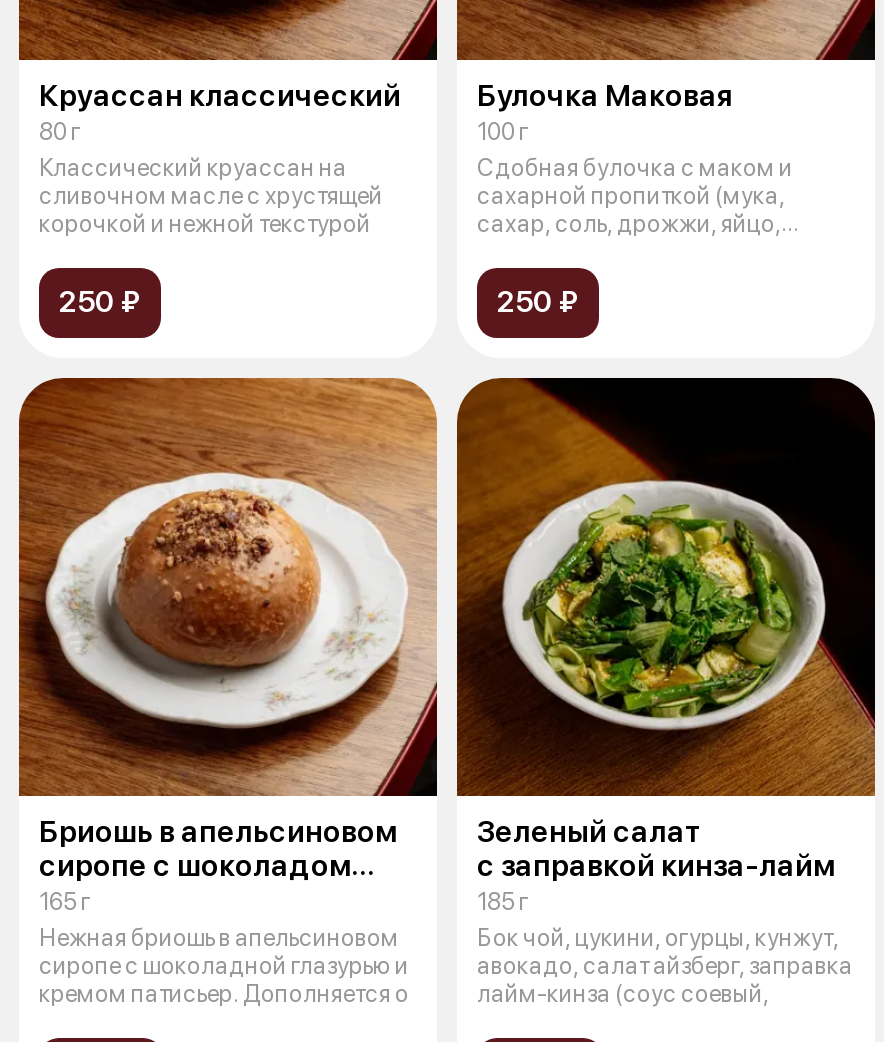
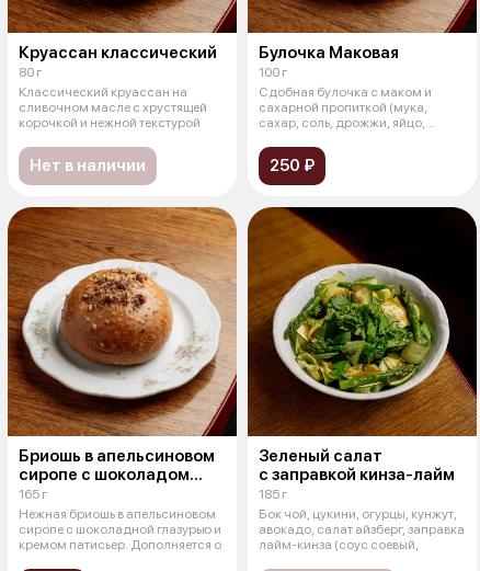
- 250 ₽
+ Нет в наличии
